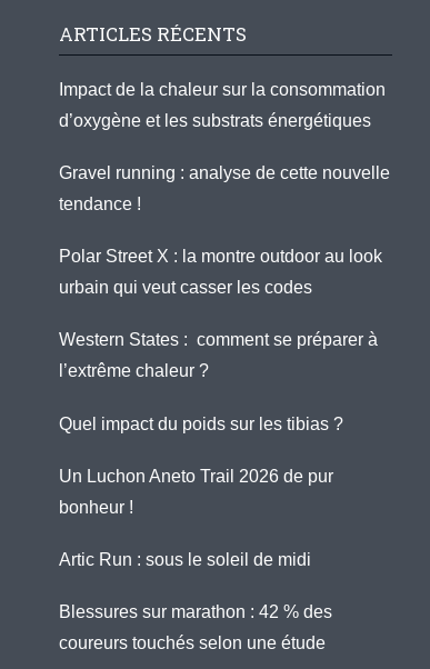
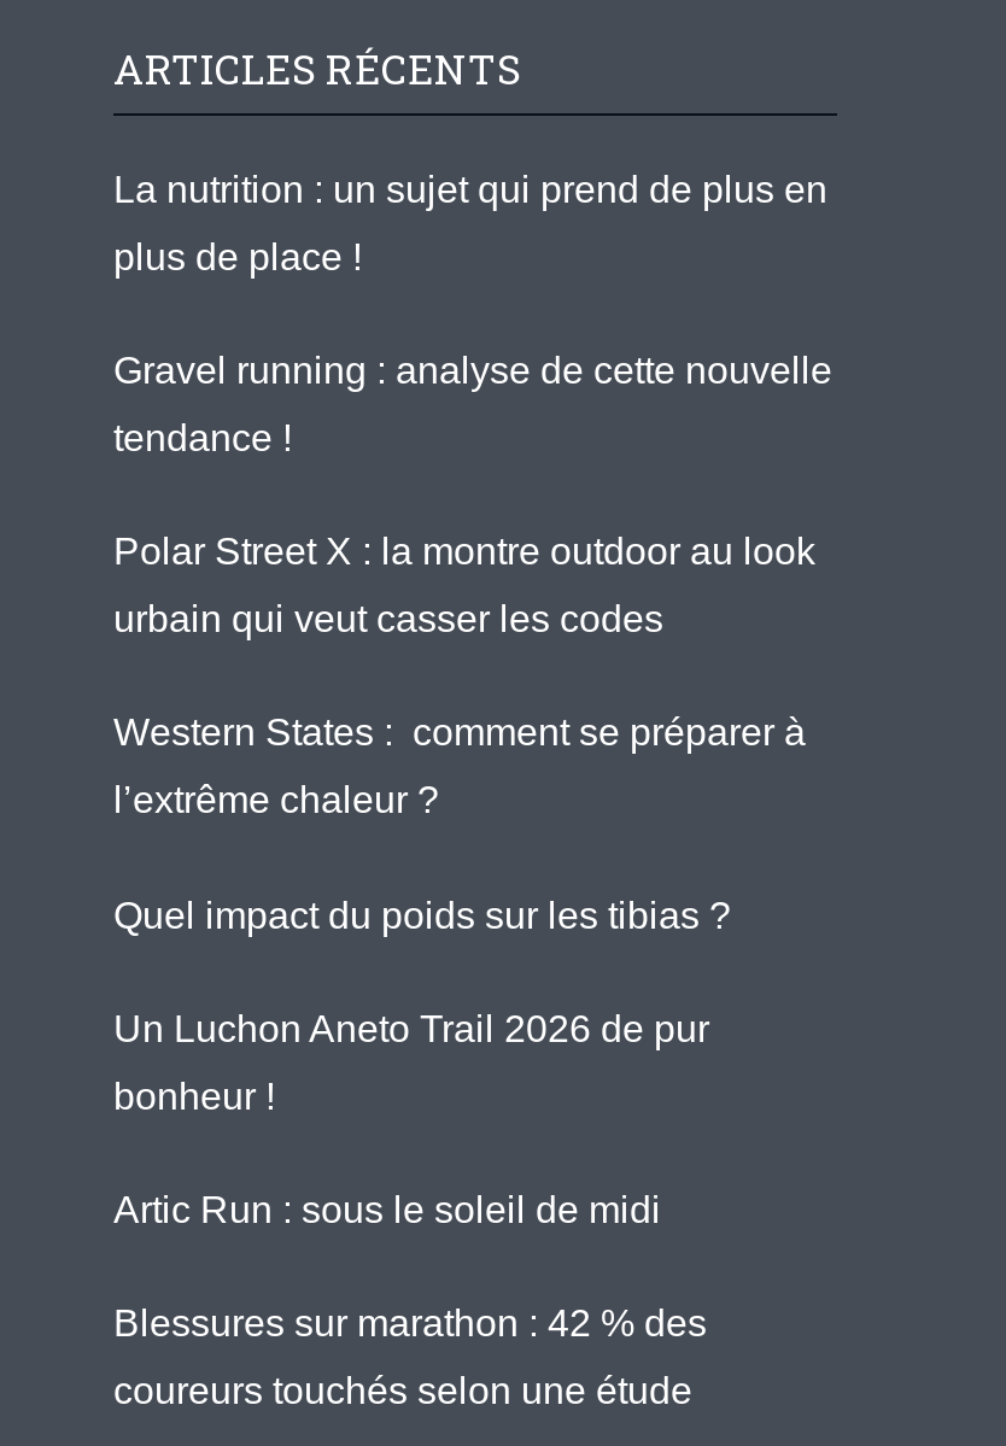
- Impact de la chaleur sur la consommation
+ La nutrition : un sujet qui prend de plus en

- d’oxygène et les substrats énergétiques
+ plus de place !
